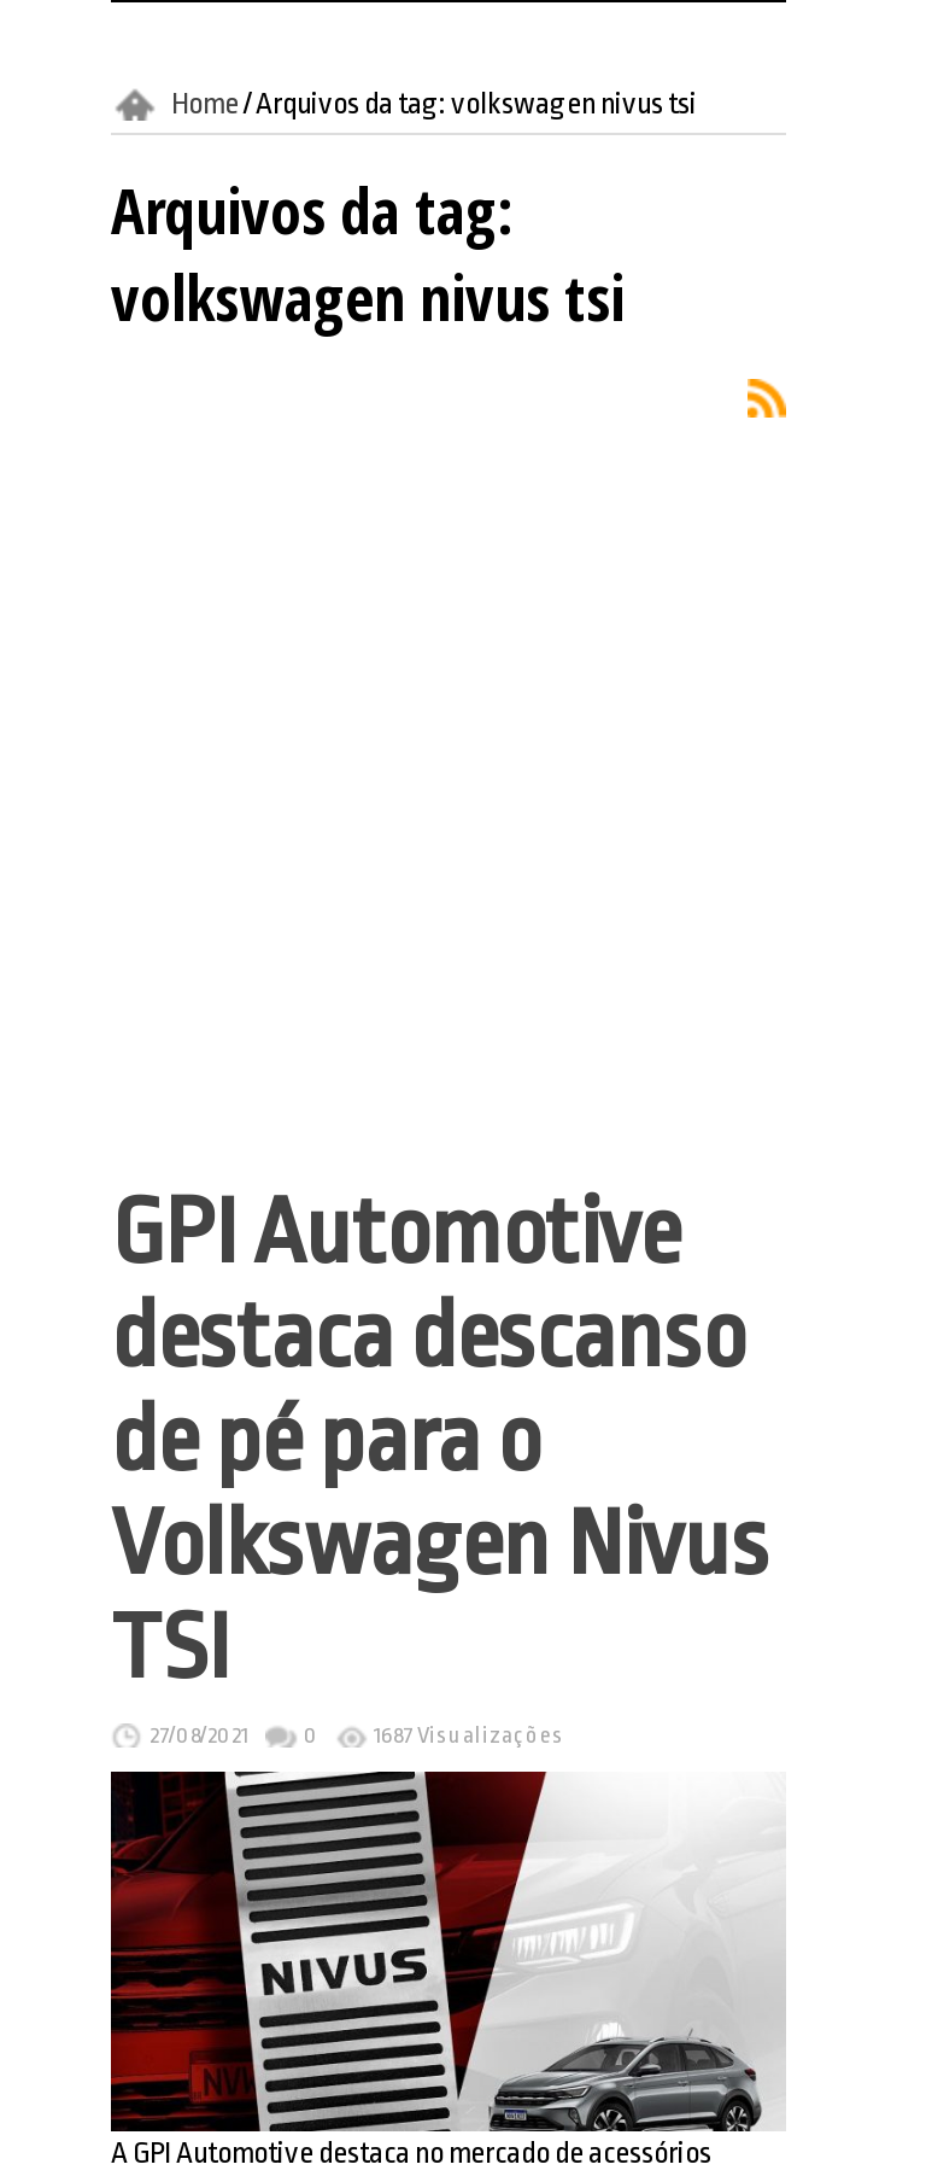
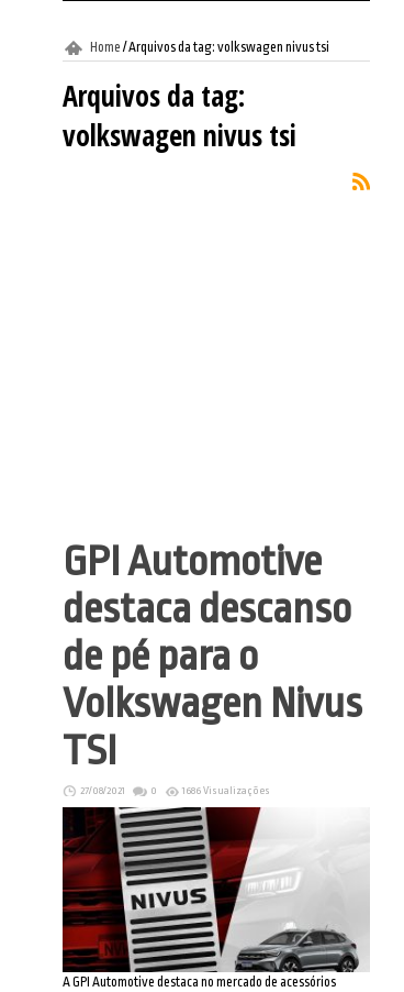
- 1687 Visualizações
+ 1686 Visualizações
